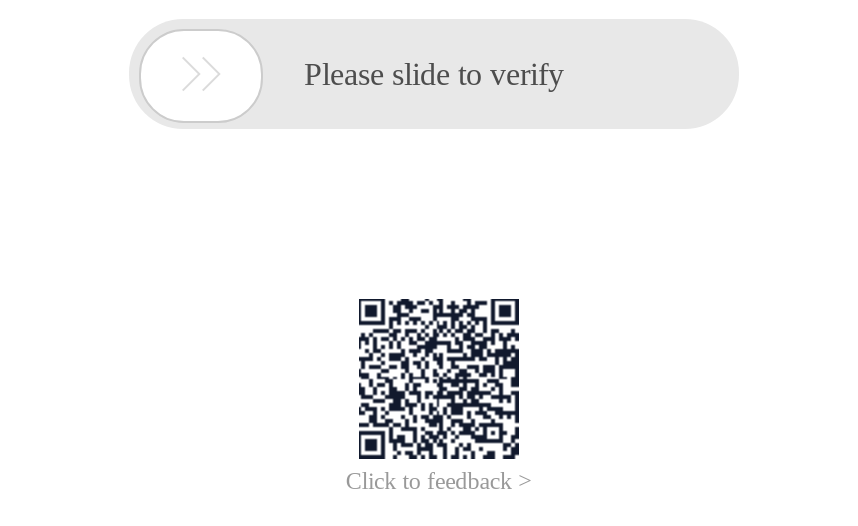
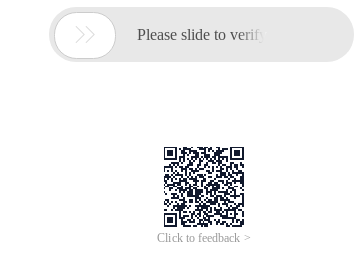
- [image]
+ [image]
